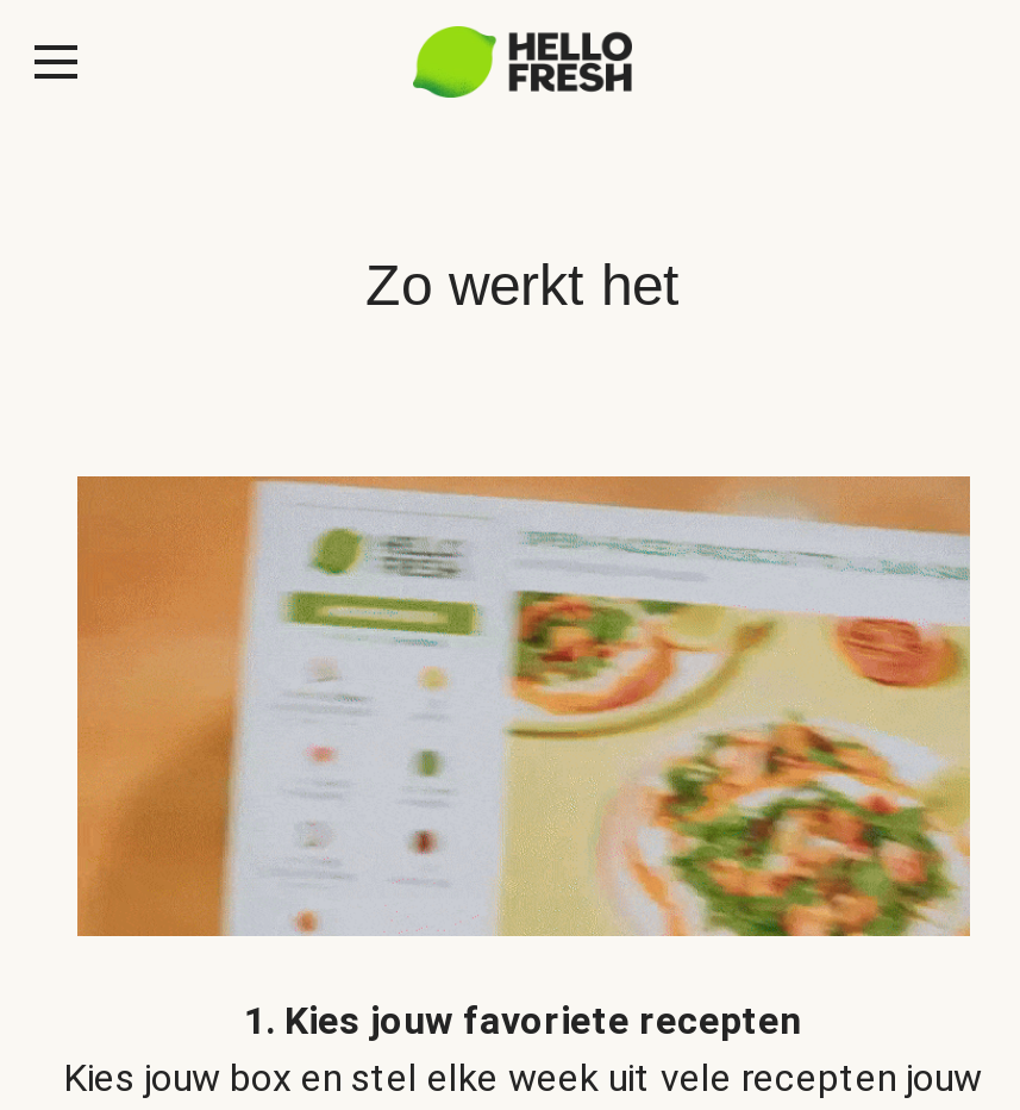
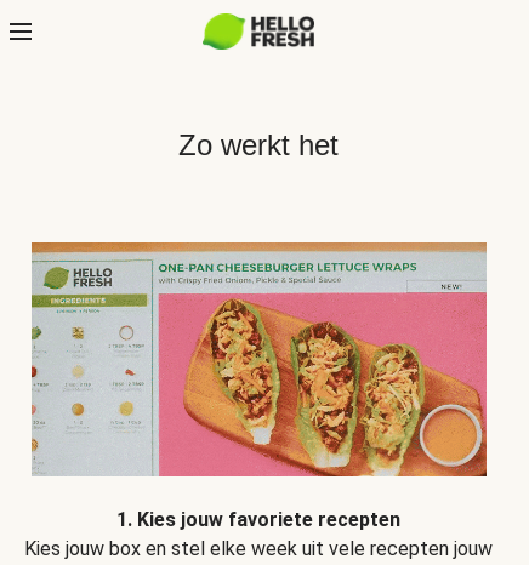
- [image]
+ [image]
